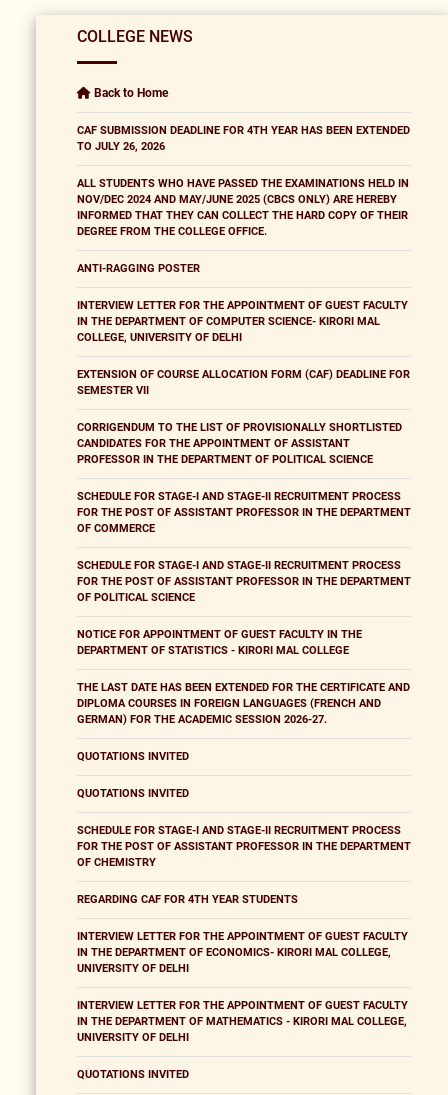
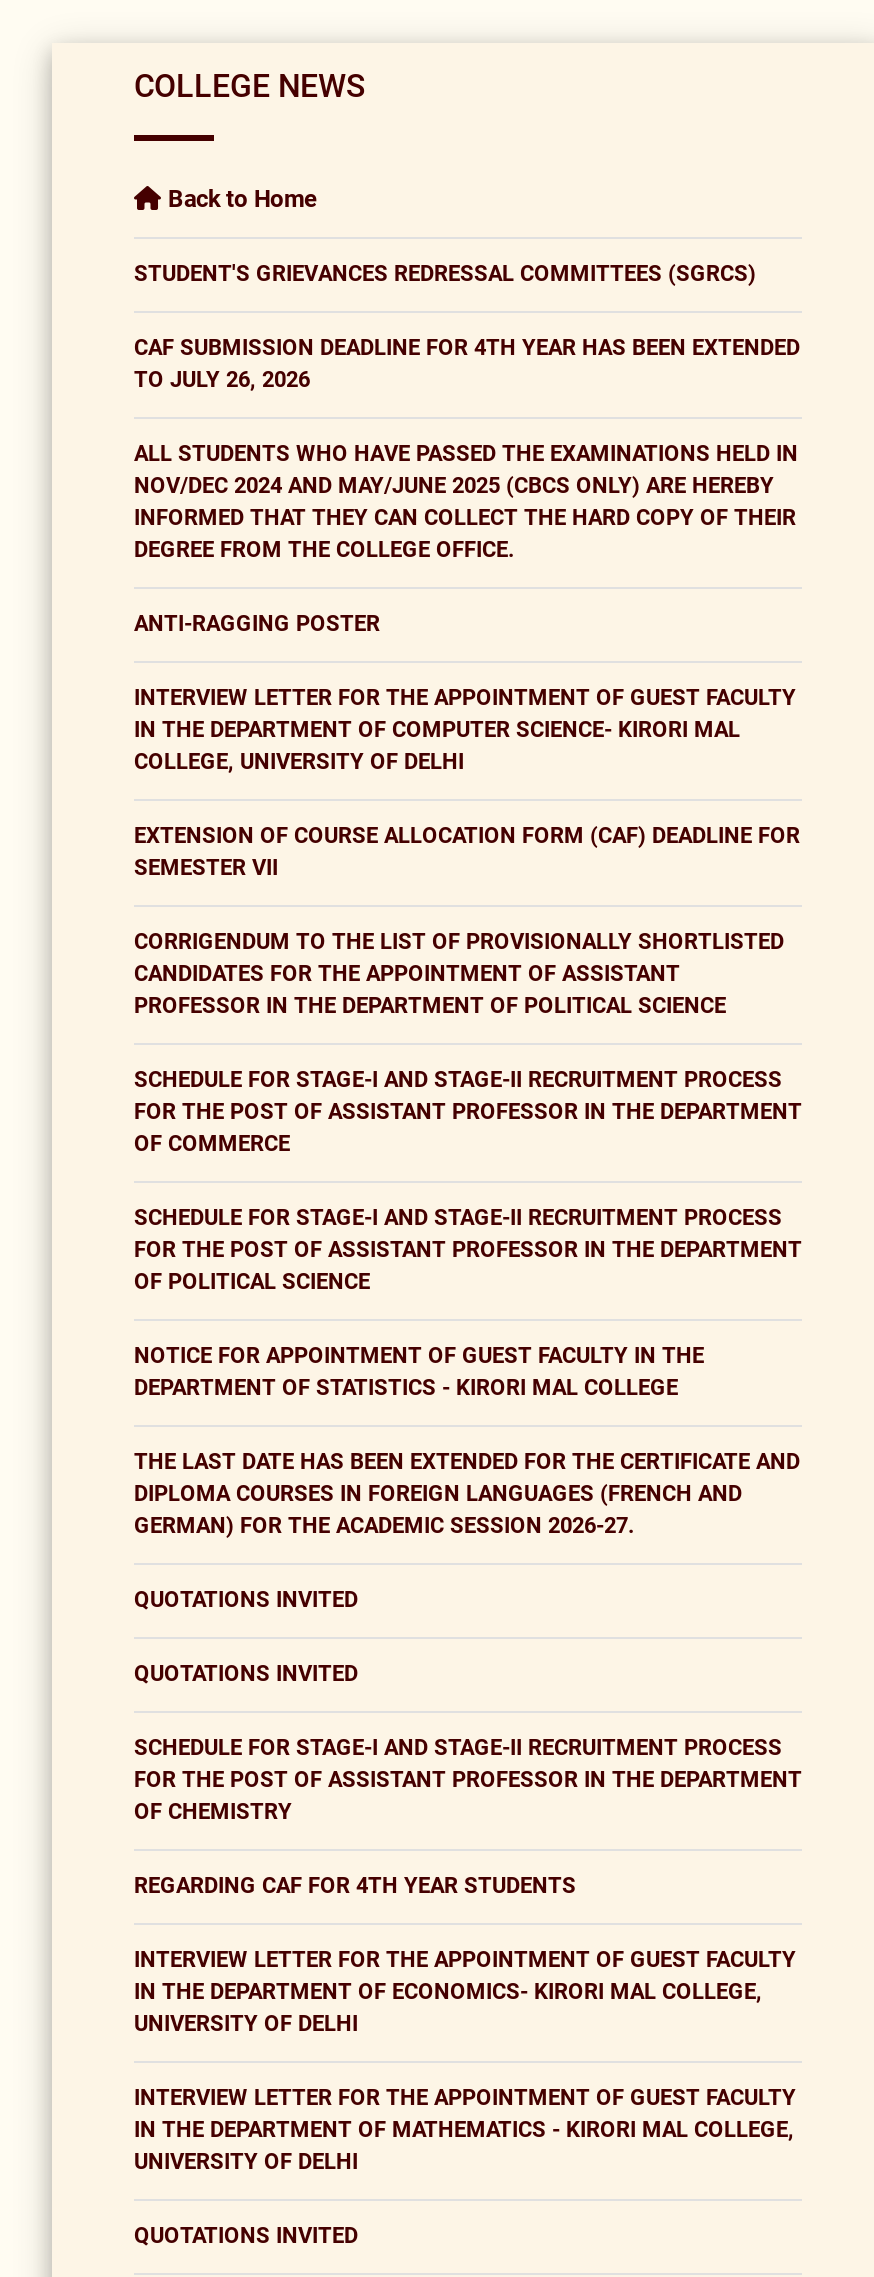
+ STUDENT'S GRIEVANCES REDRESSAL COMMITTEES (SGRCS)
